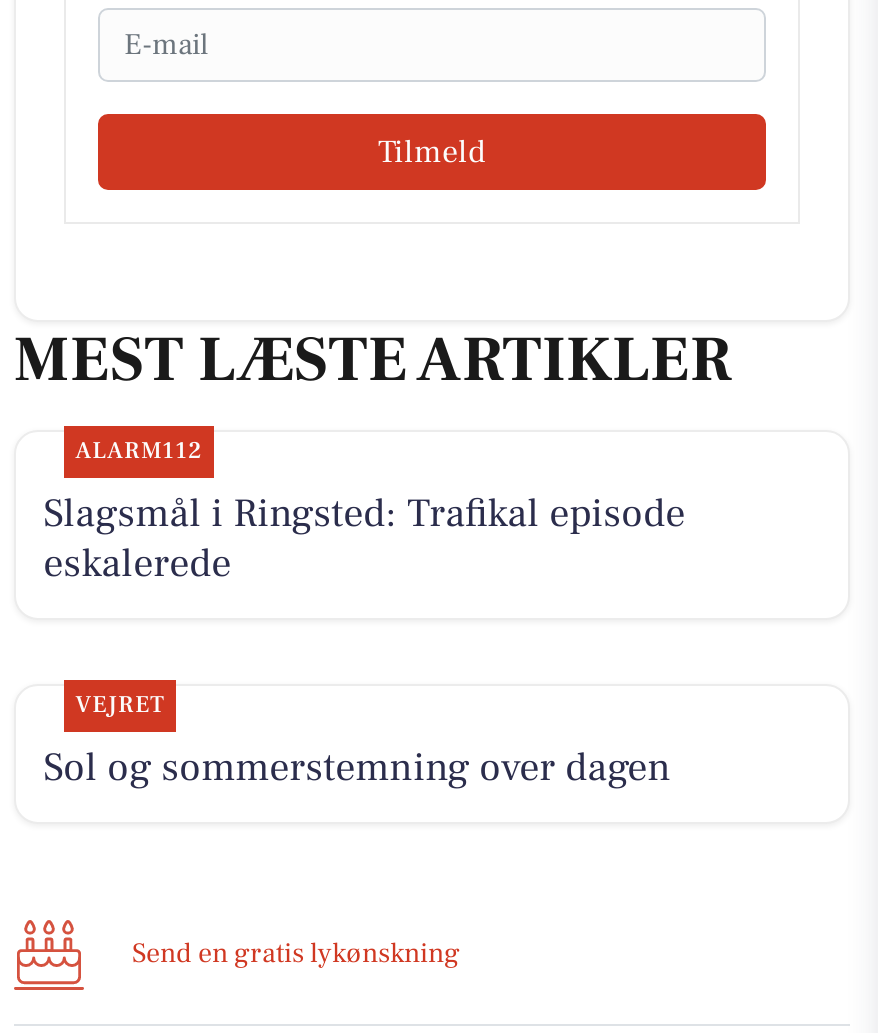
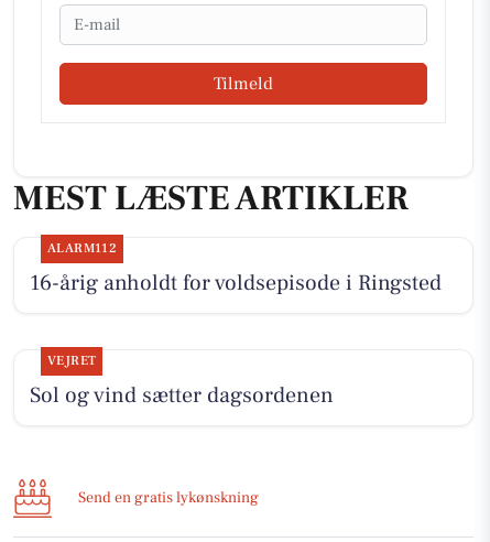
- Slagsmål i Ringsted: Trafikal episode
- eskalerede
+ 16-årig anholdt for voldsepisode i Ringsted

- Sol og sommerstemning over dagen
+ Sol og vind sætter dagsordenen
